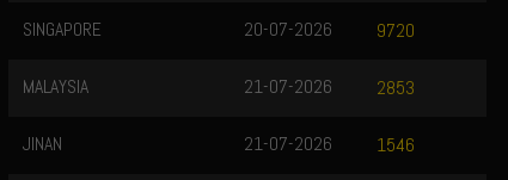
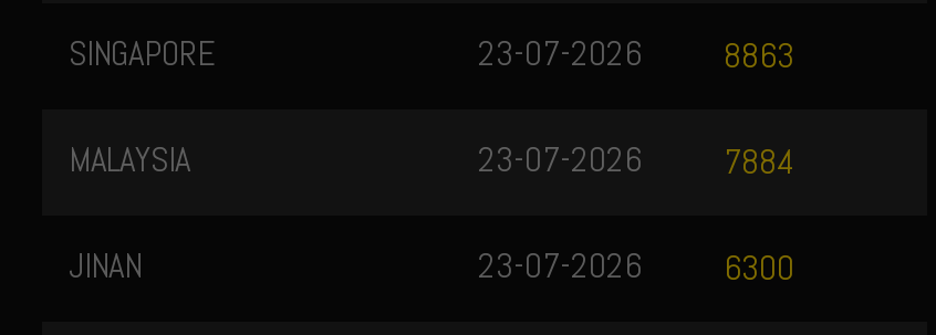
- 20-07-2026
+ 23-07-2026

- 9720
+ 8863

- 21-07-2026
+ 23-07-2026

- 2853
+ 7884

- 21-07-2026
+ 23-07-2026

- 1546
+ 6300
